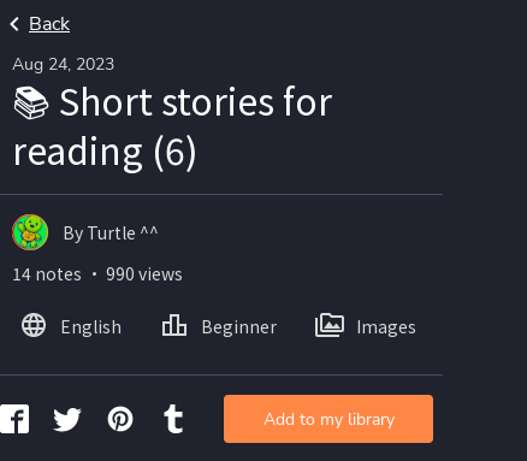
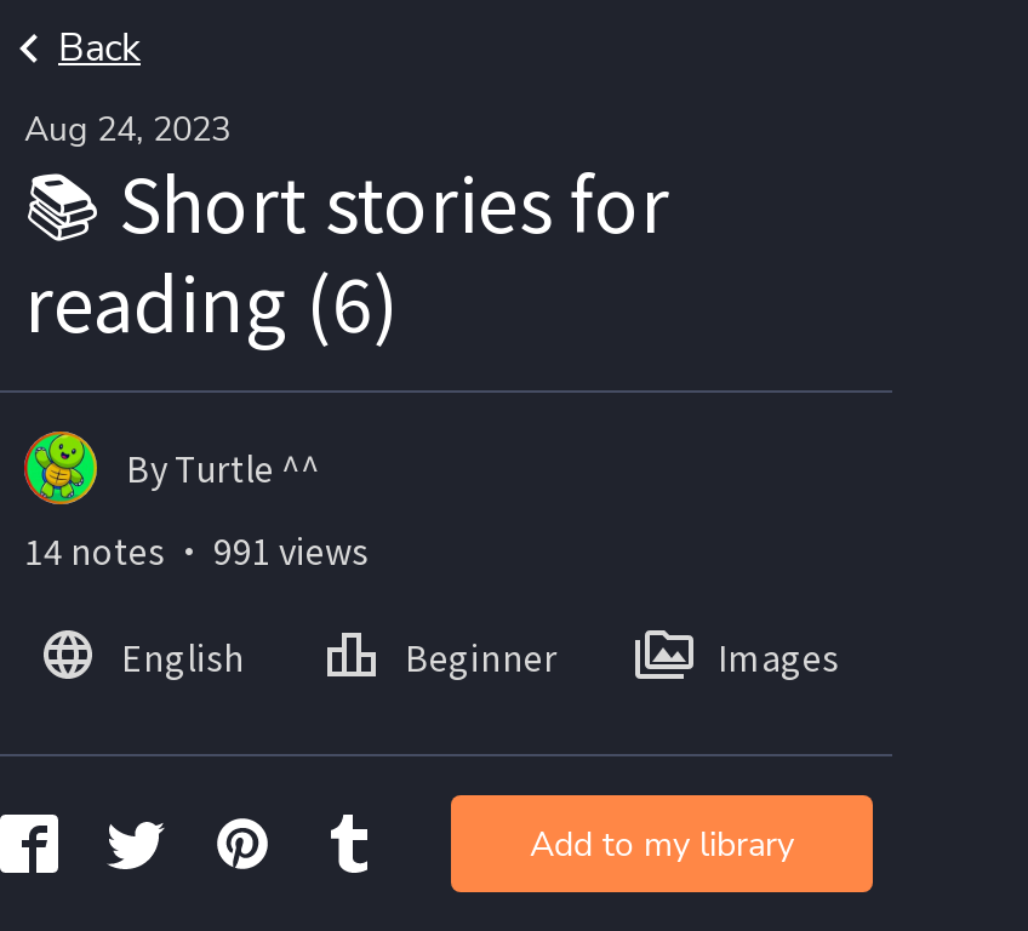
- 14 notes ・ 990 views
+ 14 notes ・ 991 views
